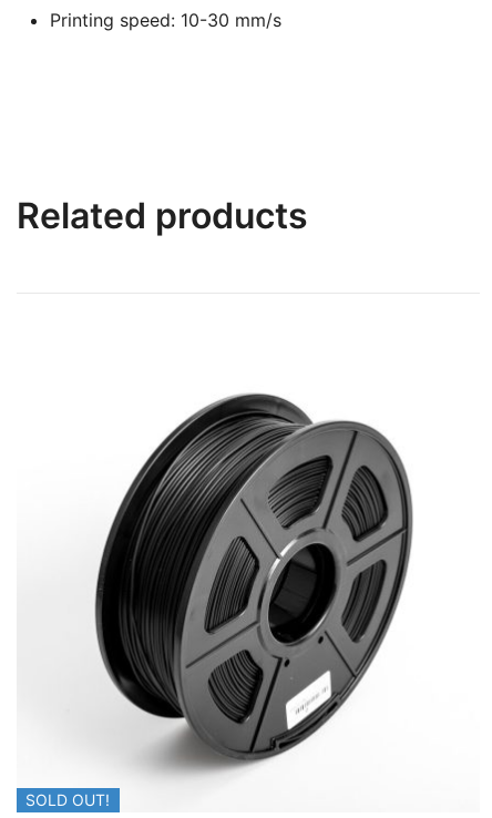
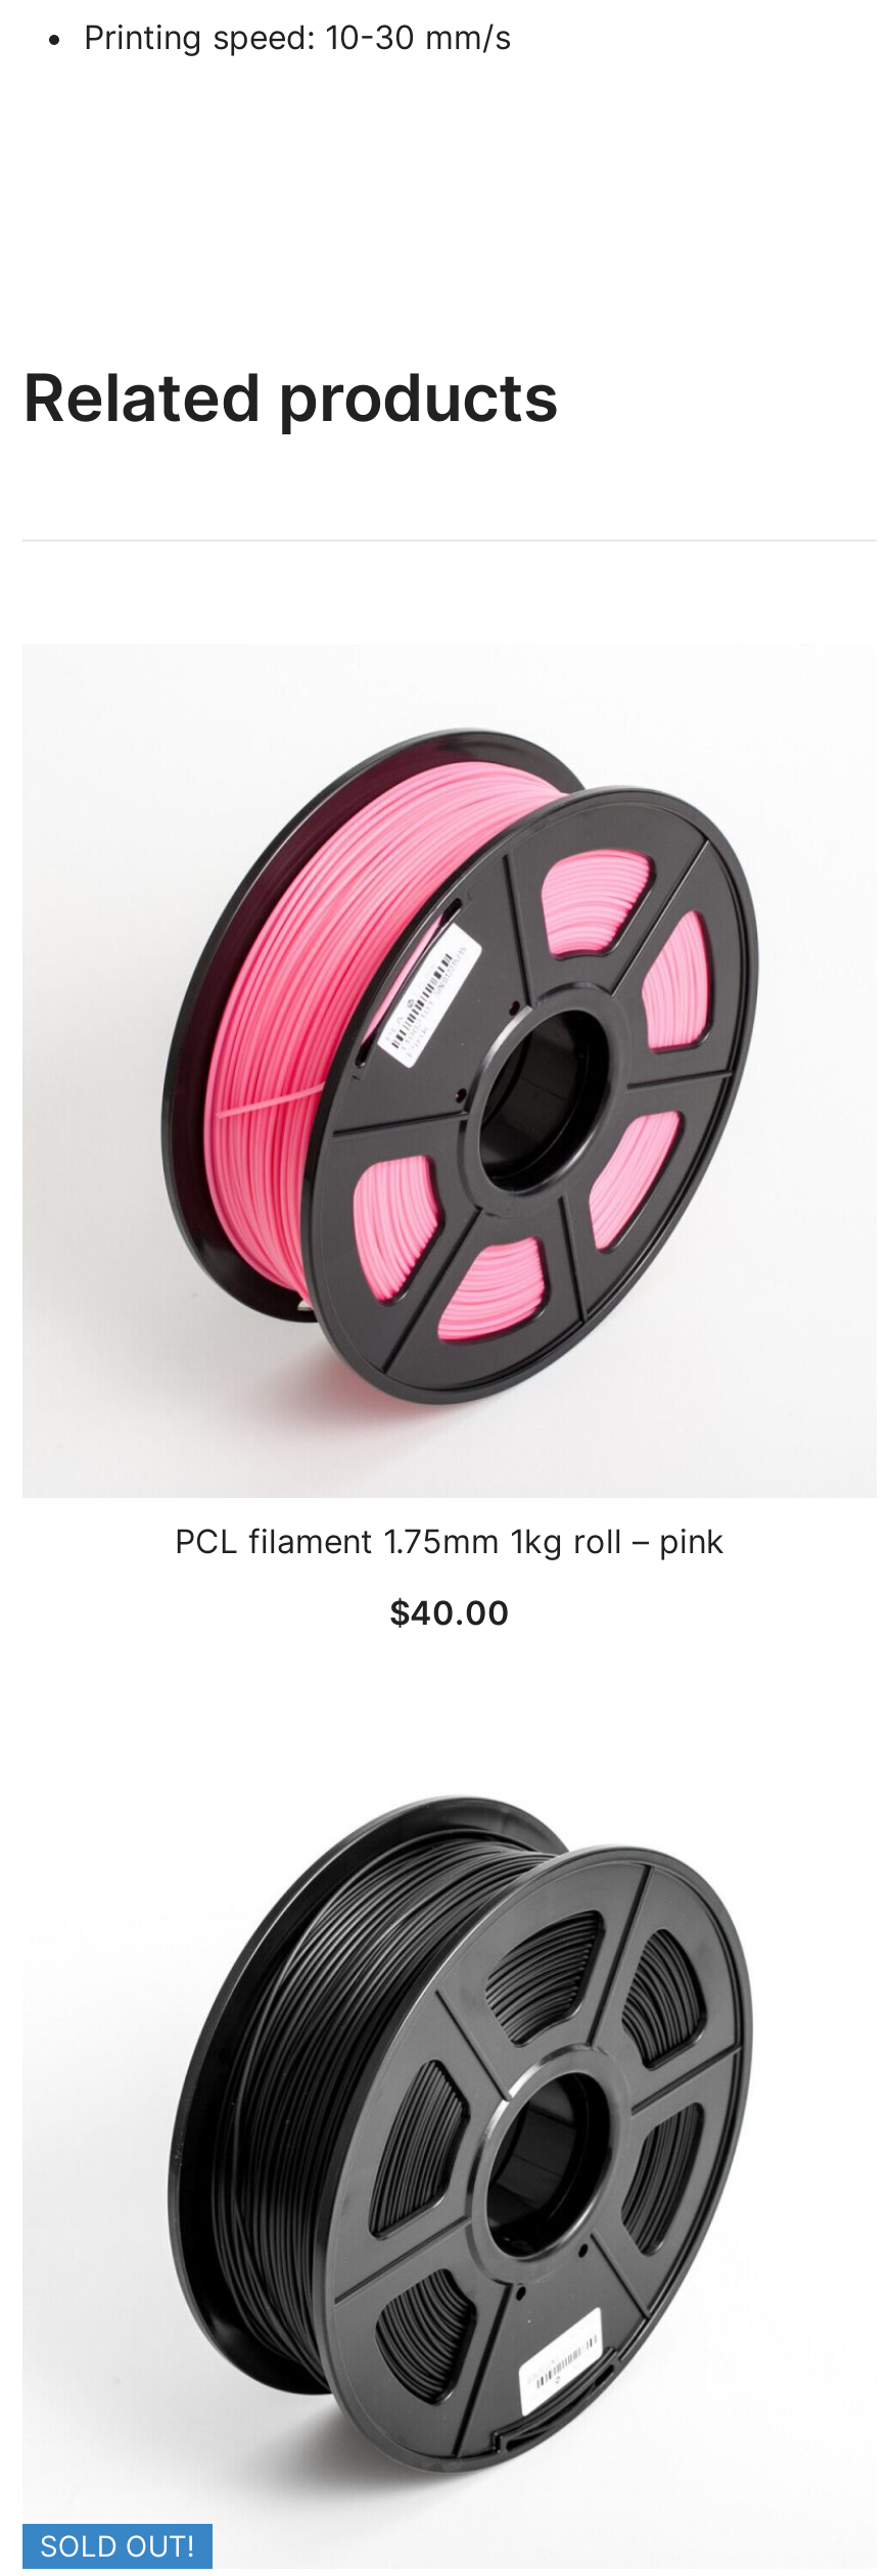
+ [image]

+ PCL filament 1.75mm 1kg roll – pink
+ $40.00
